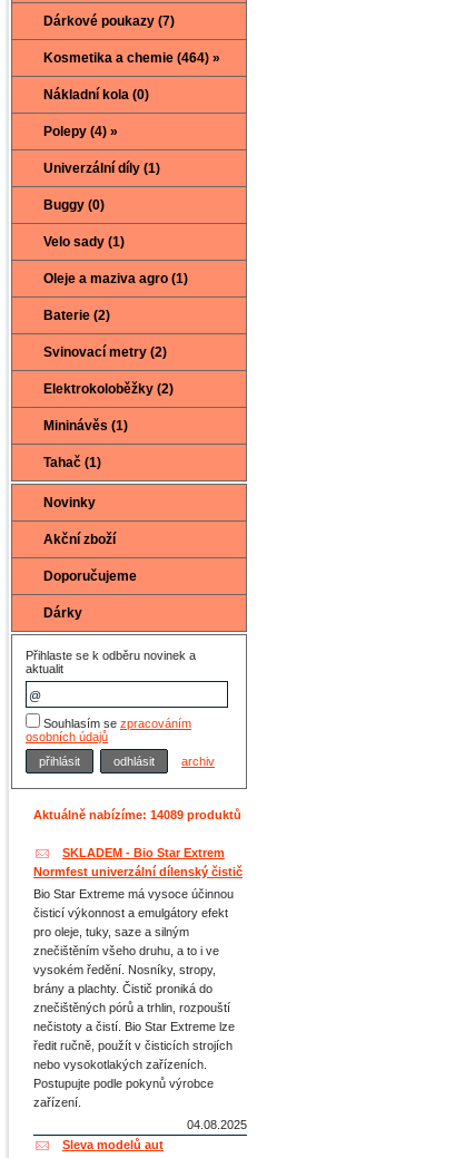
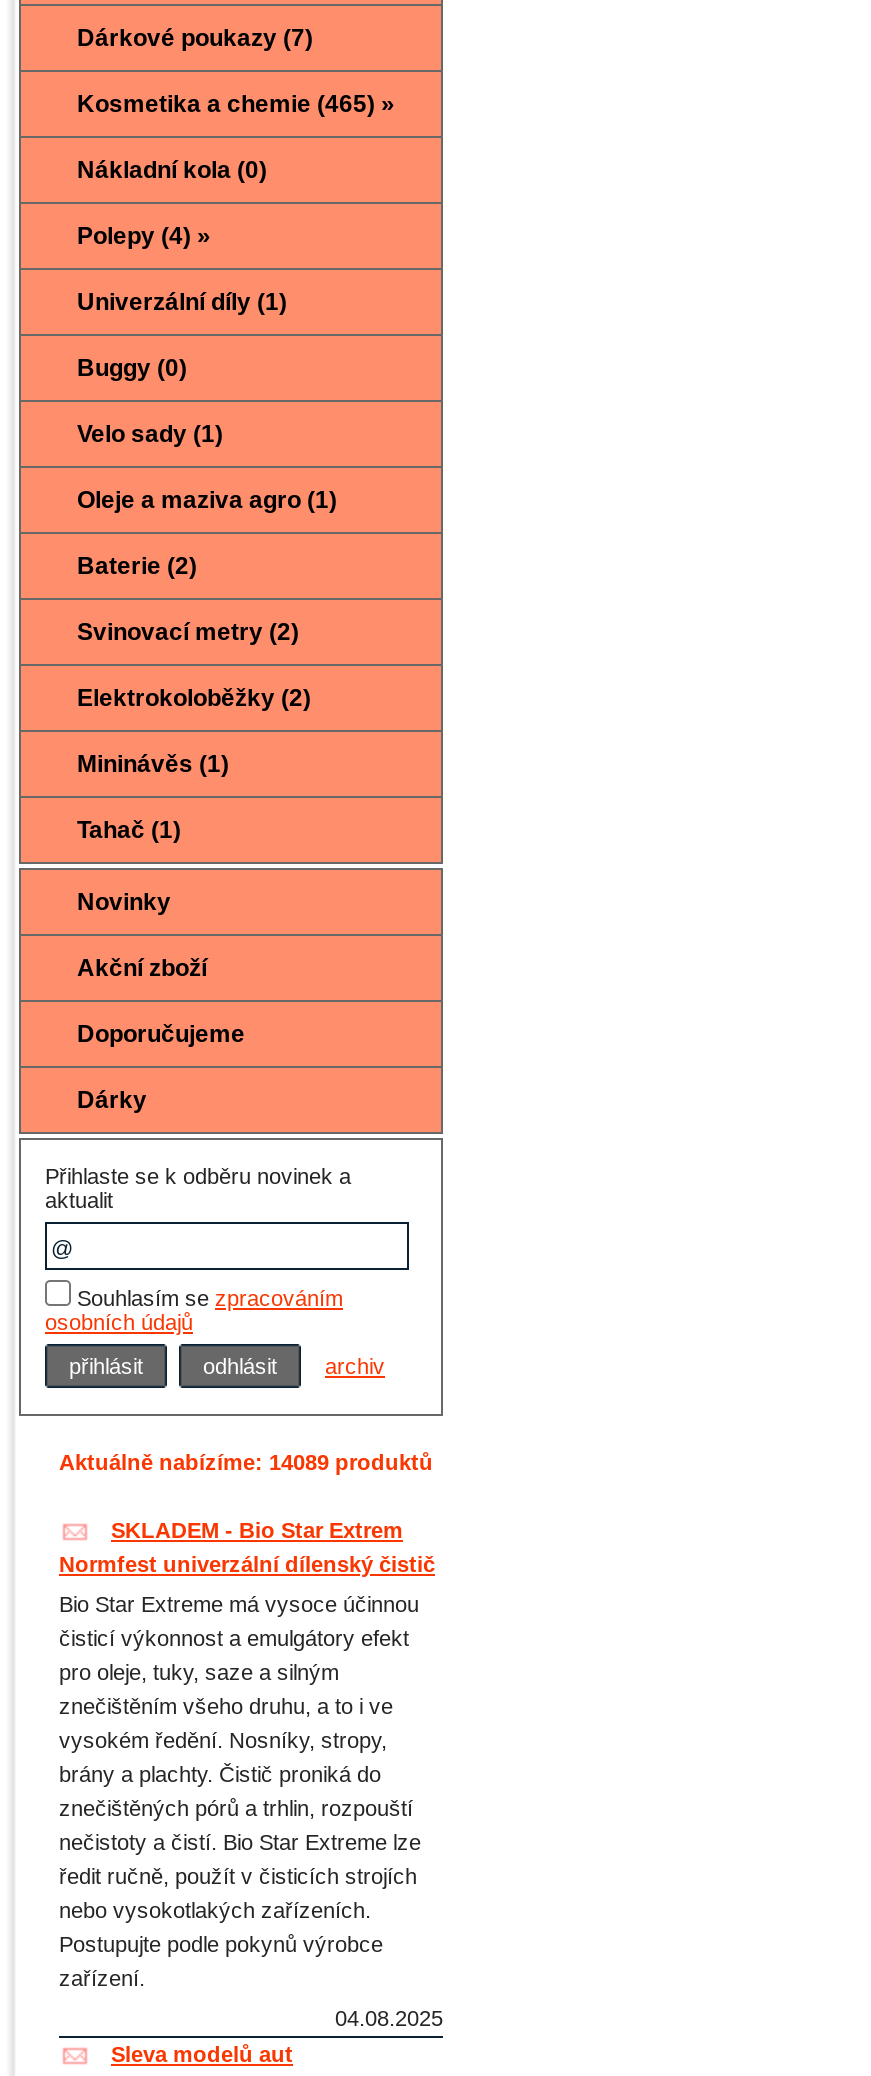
- Kosmetika a chemie (464) »
+ Kosmetika a chemie (465) »
